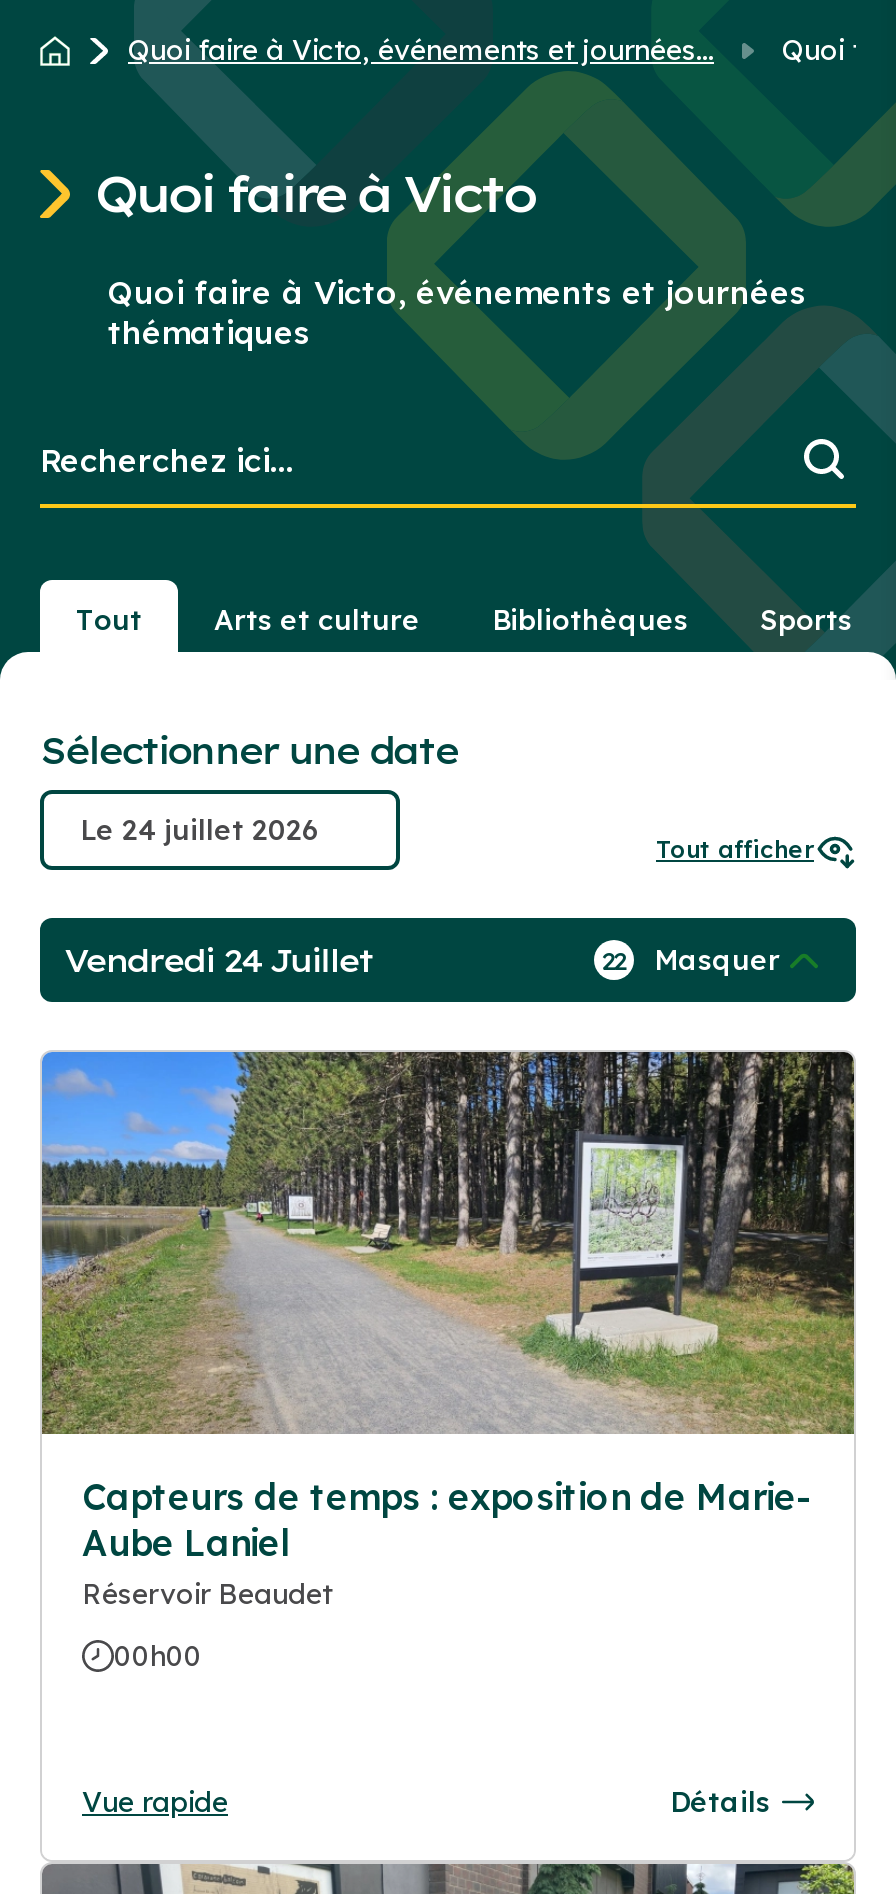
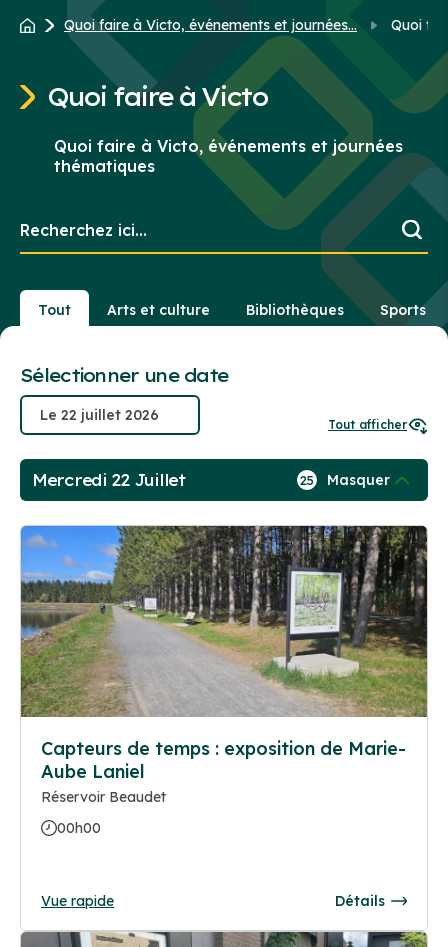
- Vendredi 24 Juillet
+ Mercredi 22 Juillet

- 22 Masquer
+ 25 Masquer
